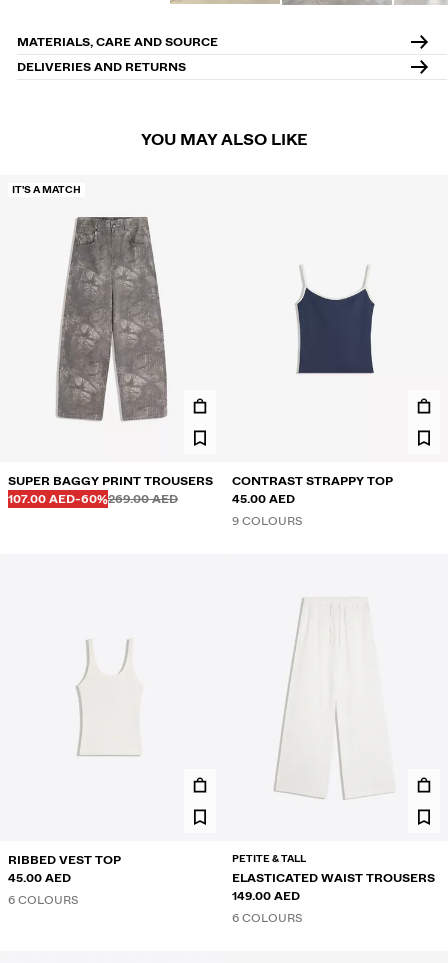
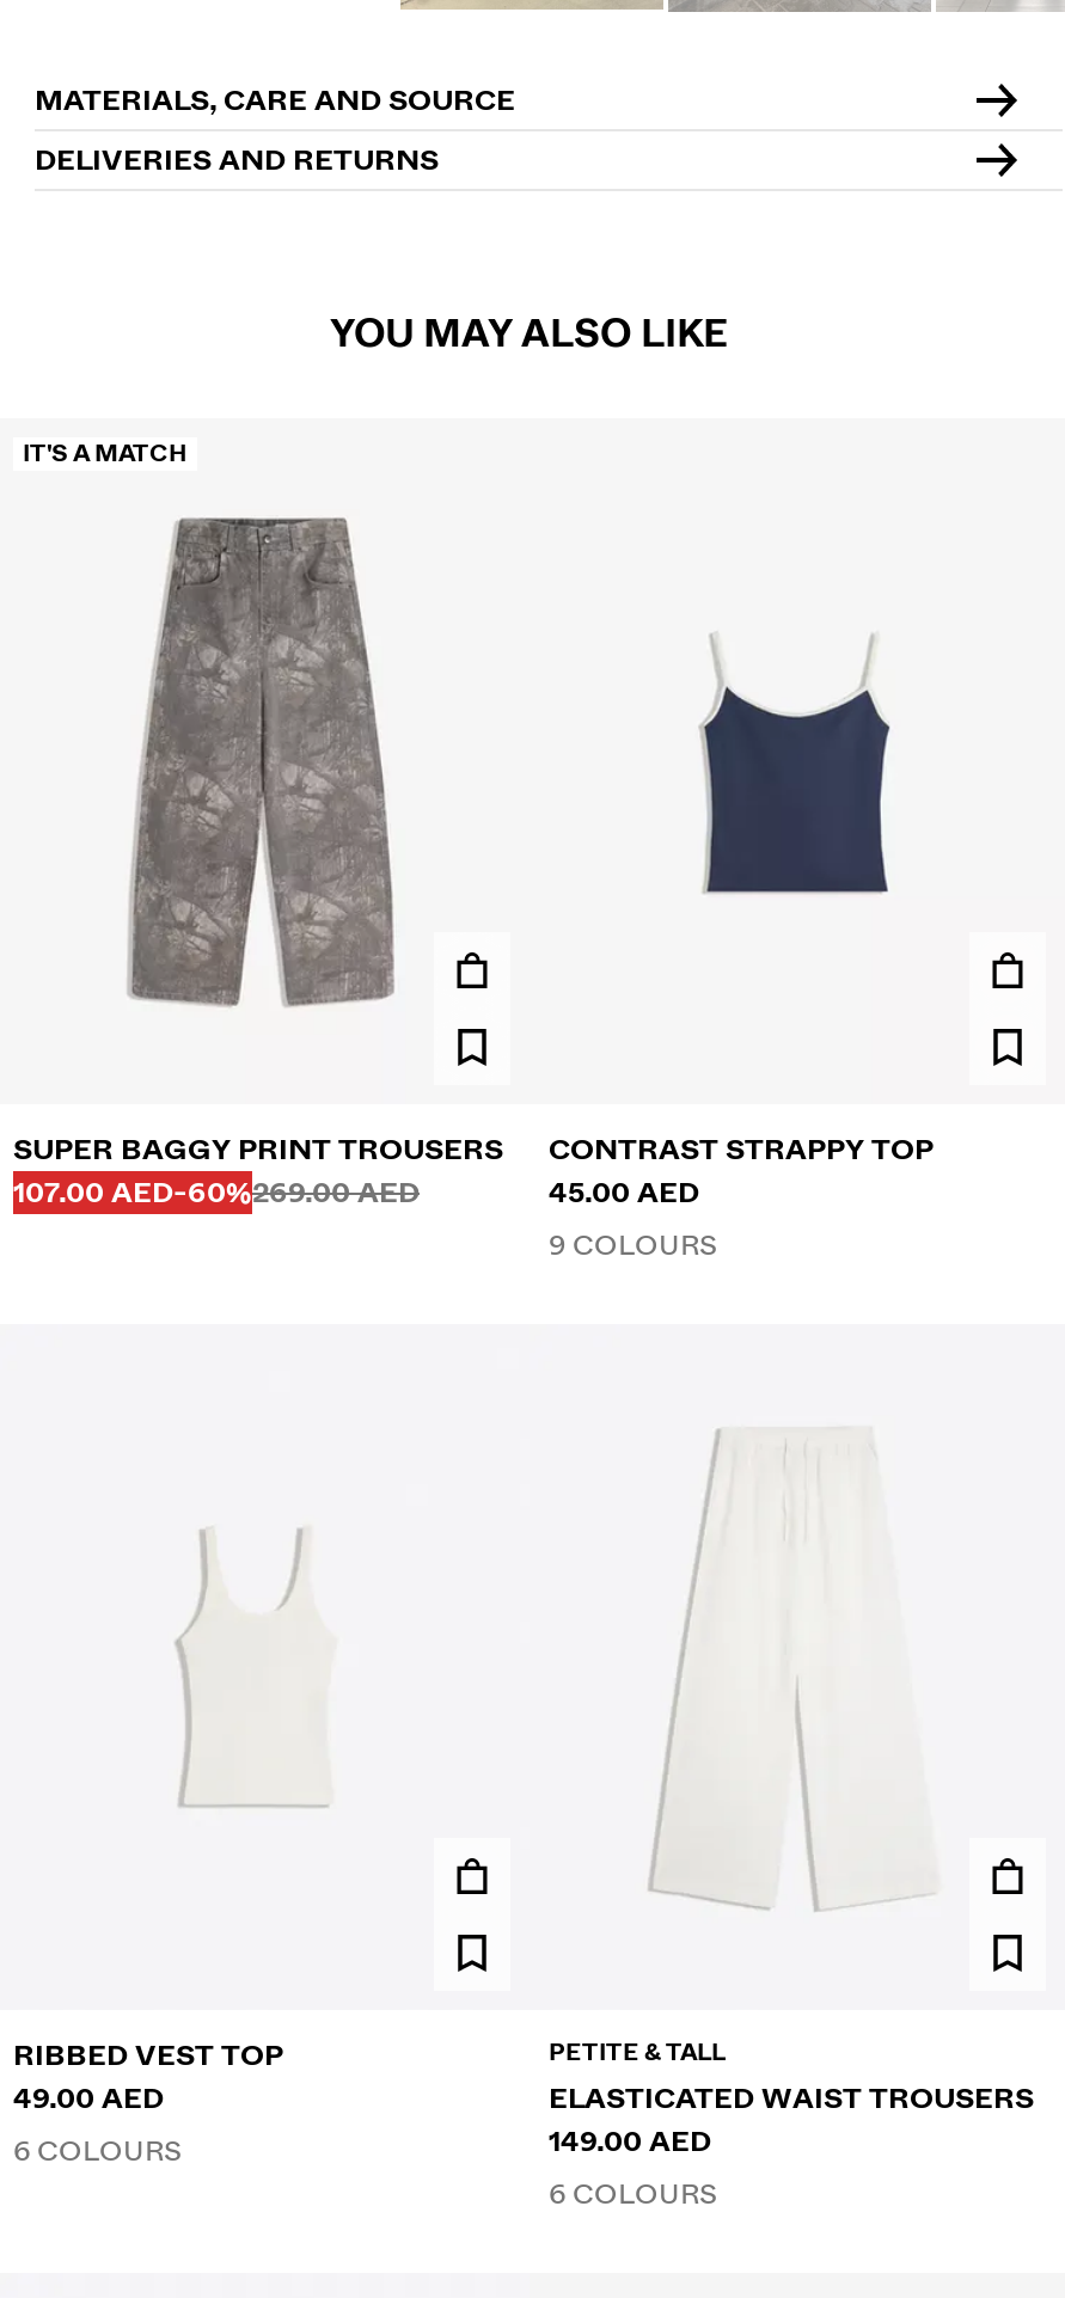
- 45.00 AED
+ 49.00 AED
